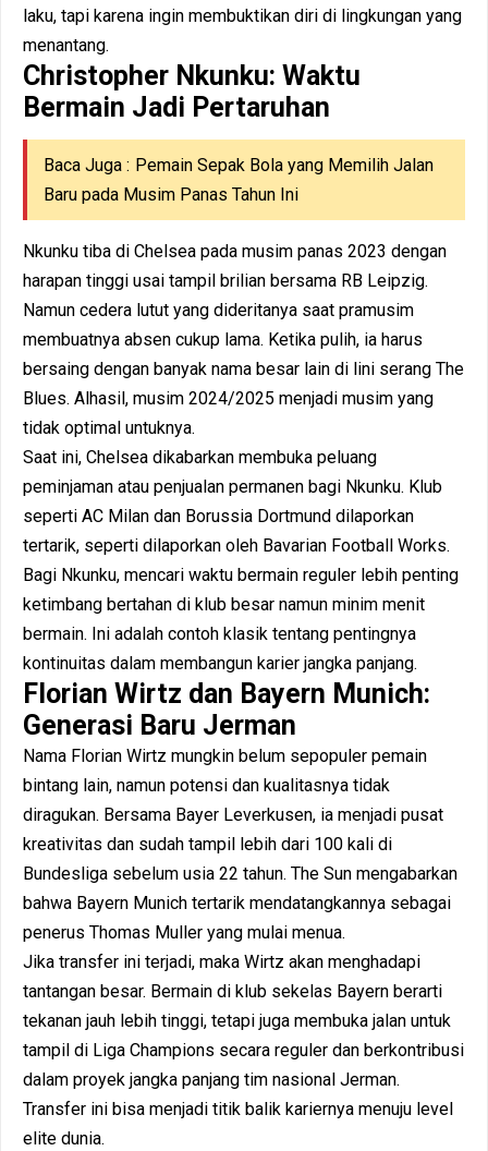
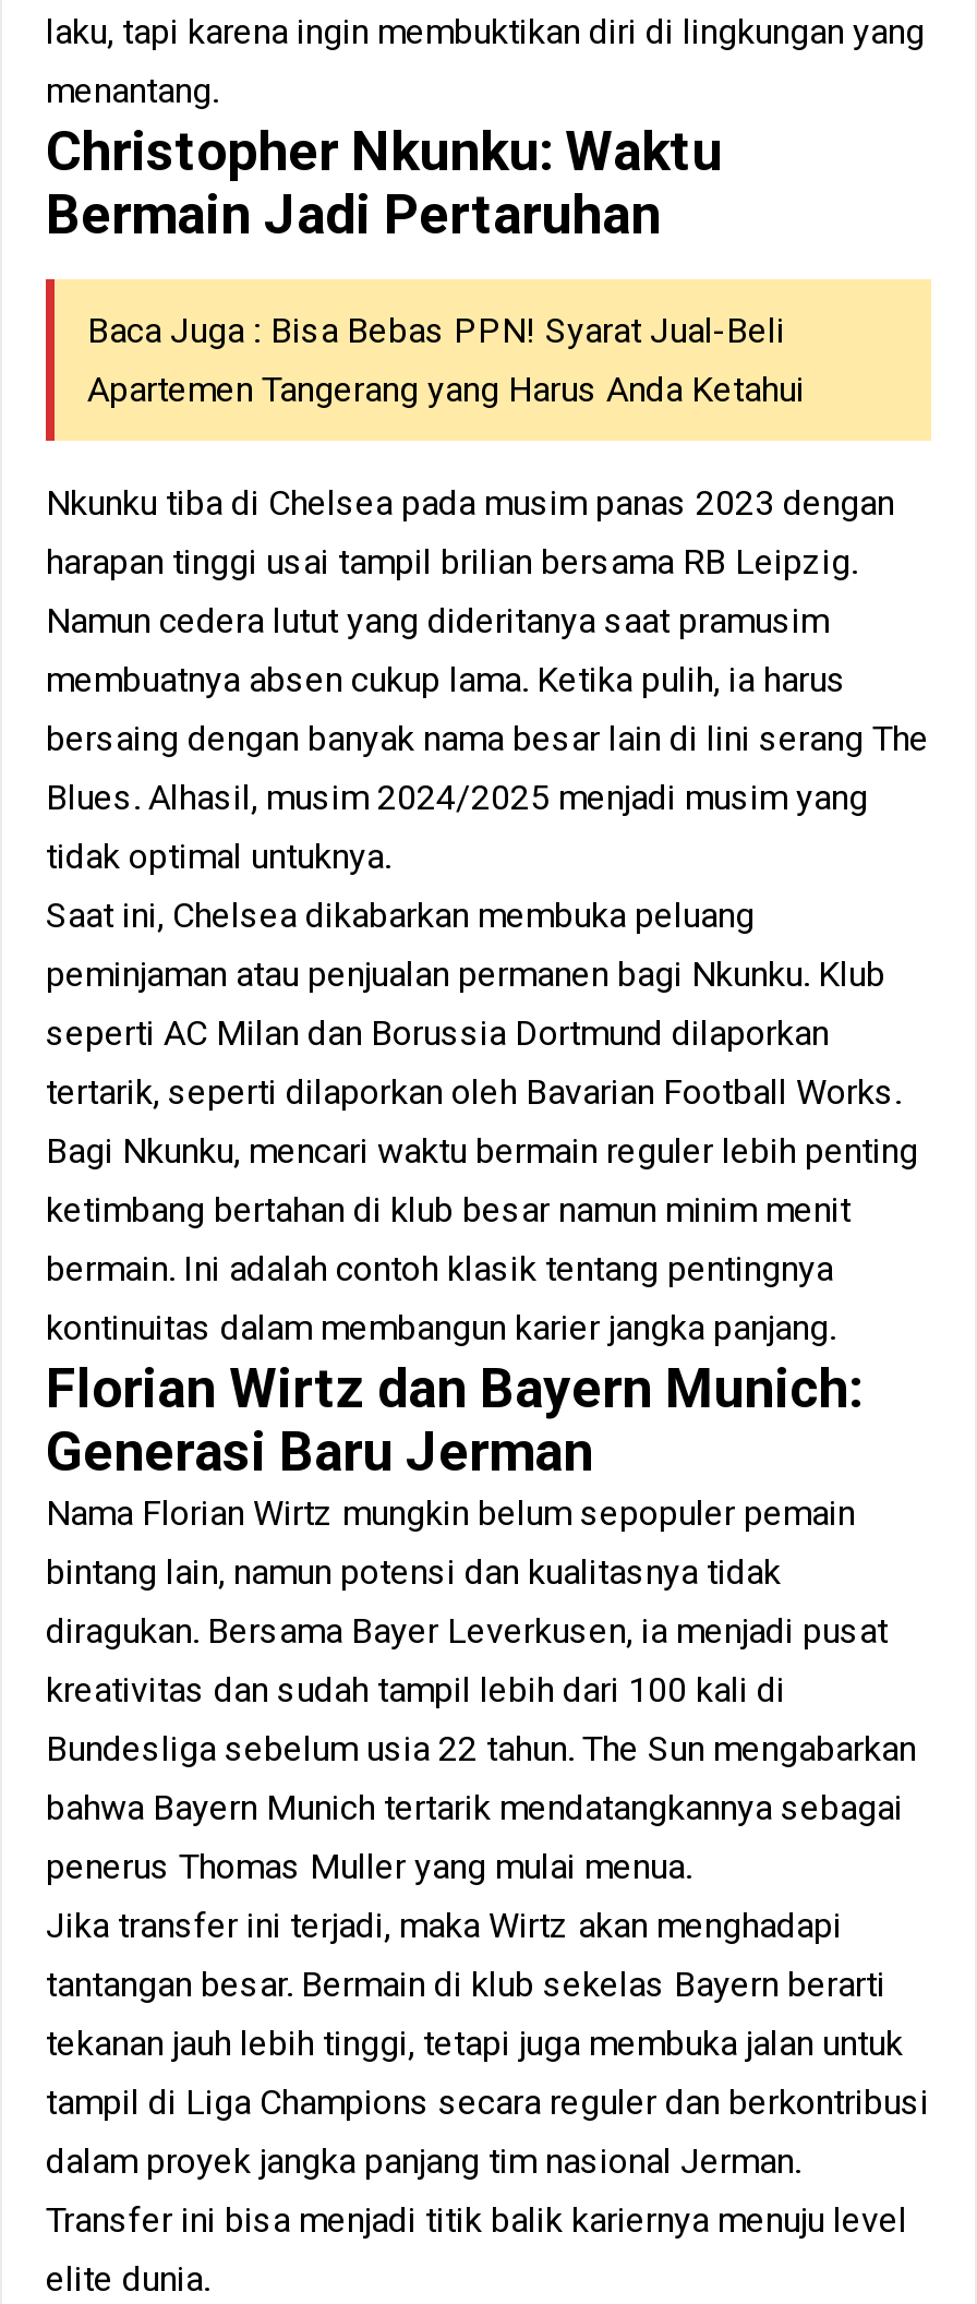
- Baca Juga : Pemain Sepak Bola yang Memilih Jalan
- Baru pada Musim Panas Tahun Ini
+ Baca Juga : Bisa Bebas PPN! Syarat Jual-Beli
+ Apartemen Tangerang yang Harus Anda Ketahui
